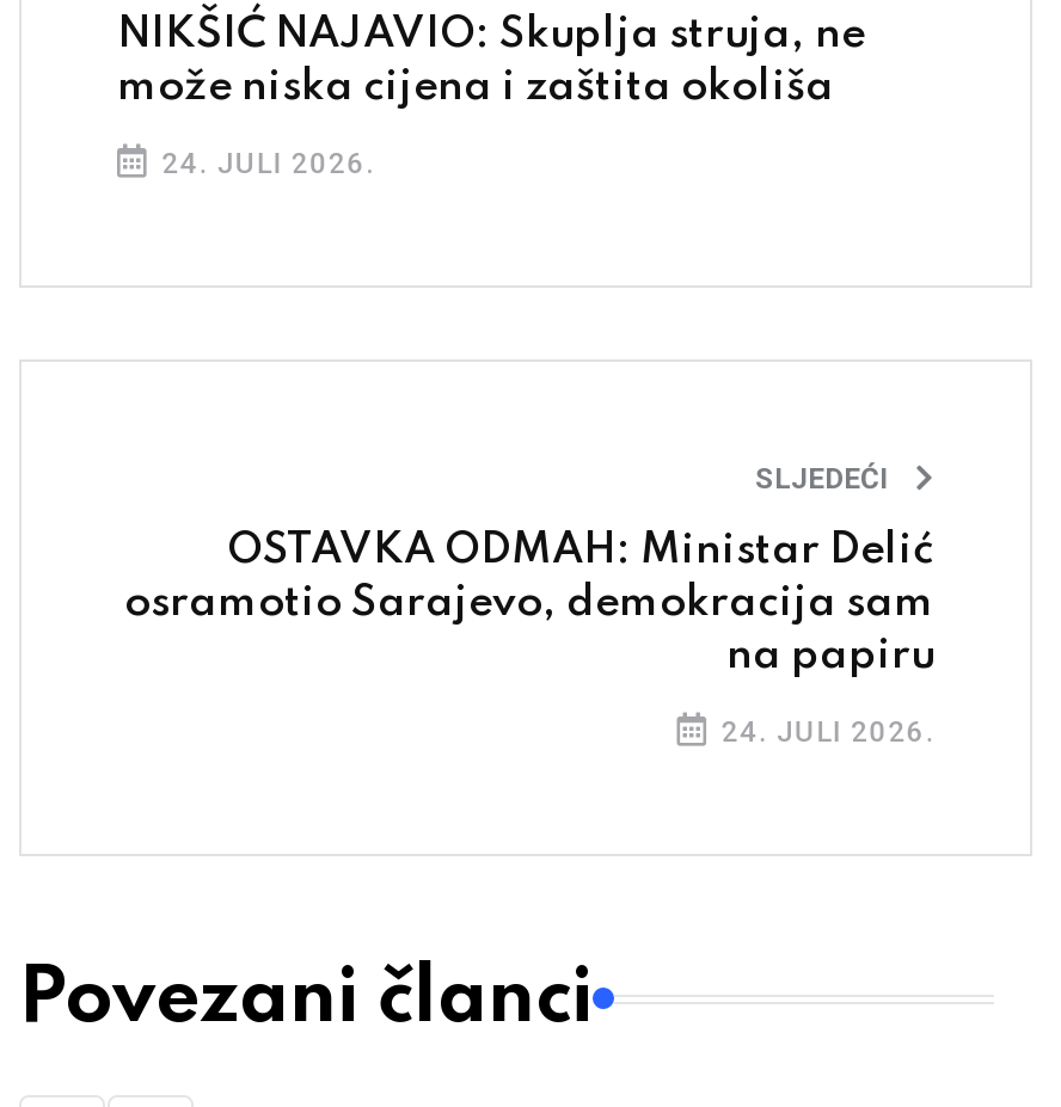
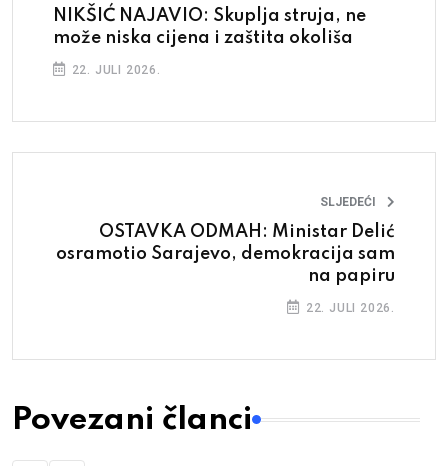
- 24. JULI 2026.
+ 22. JULI 2026.

- 24. JULI 2026.
+ 22. JULI 2026.
